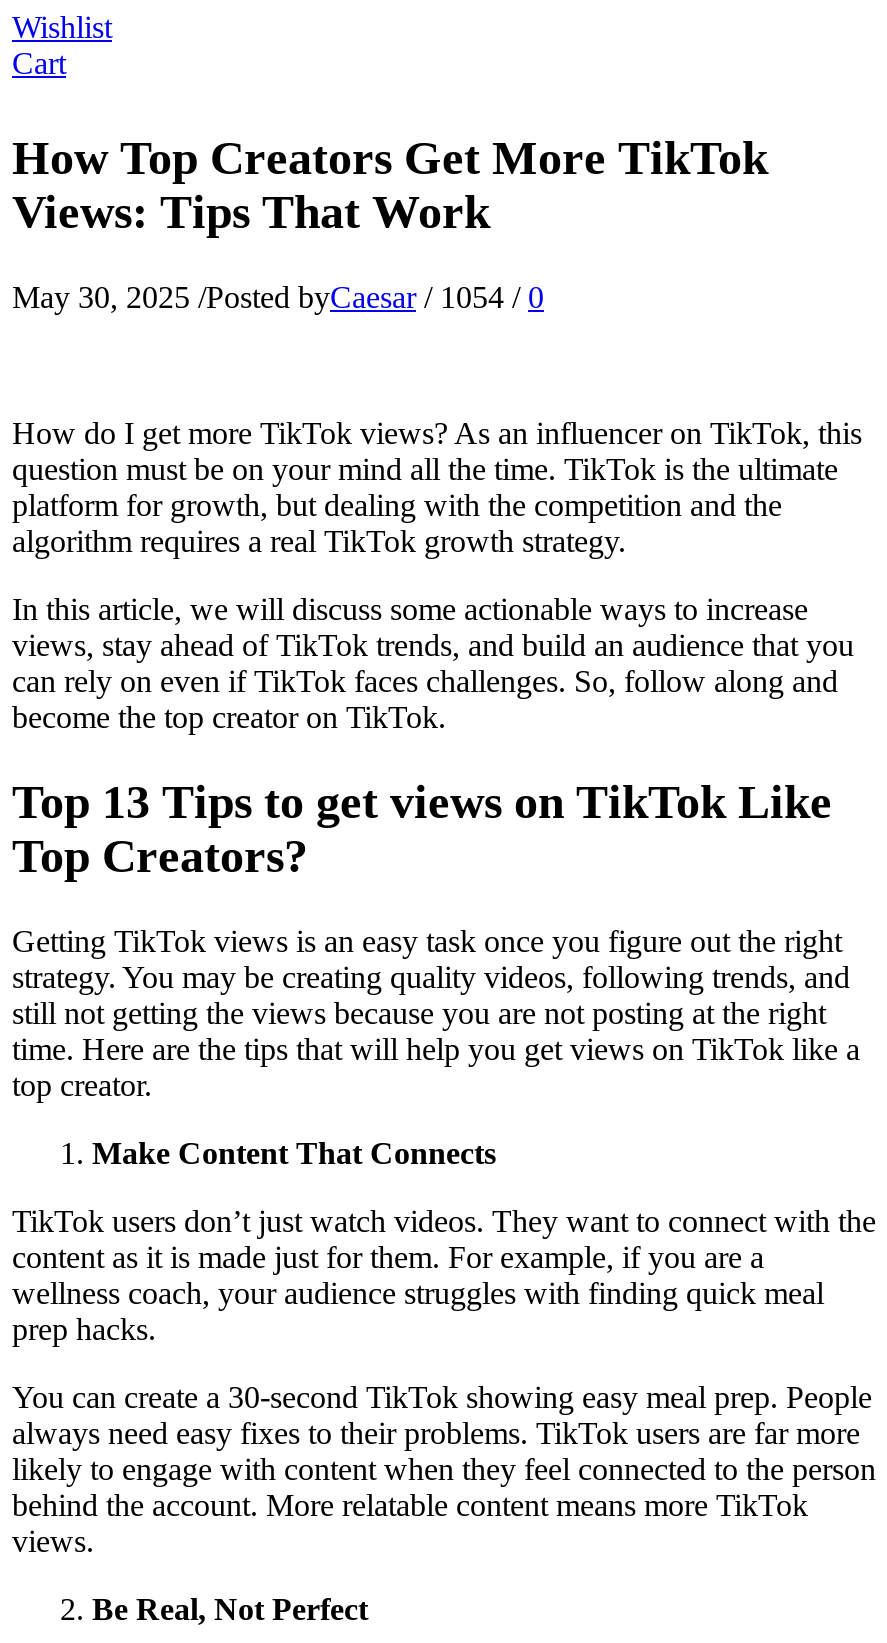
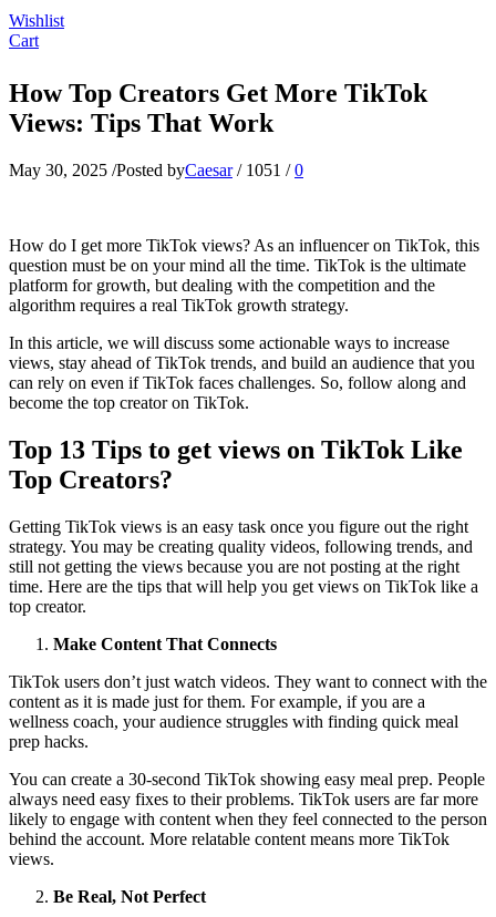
- May 30, 2025 / Posted byCaesar / 1054 / 0
+ May 30, 2025 / Posted byCaesar / 1051 / 0
